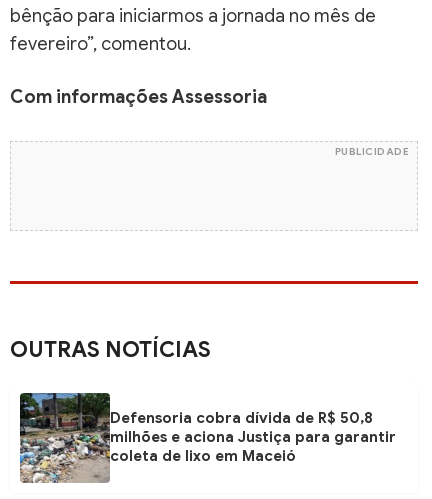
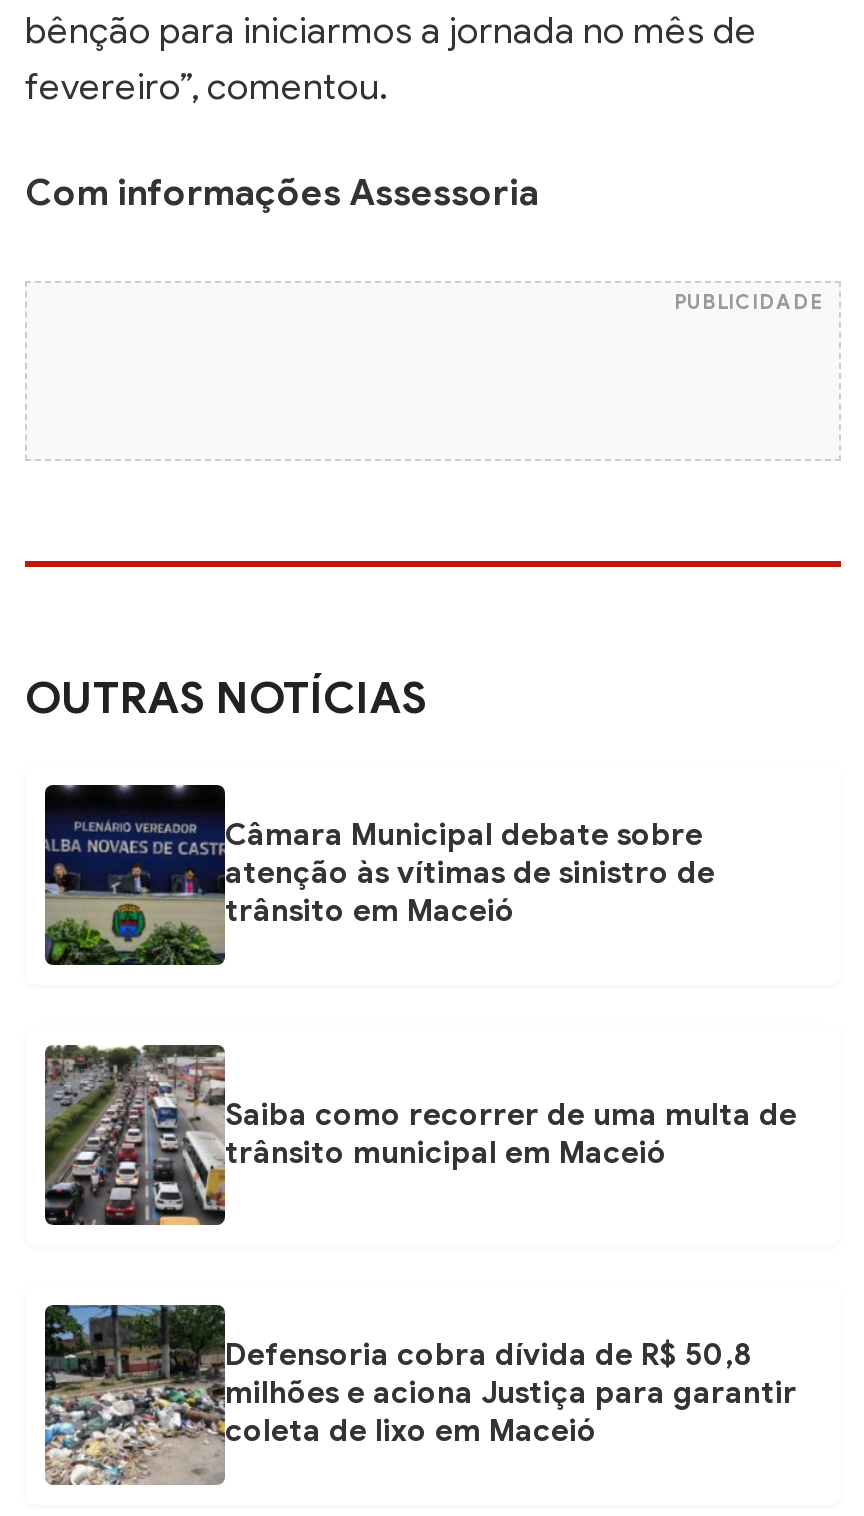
+ [image]
+ Câmara Municipal debate sobre
+ atenção às vítimas de sinistro de
+ trânsito em Maceió

+ [image]
+ Saiba como recorrer de uma multa de
+ trânsito municipal em Maceió
